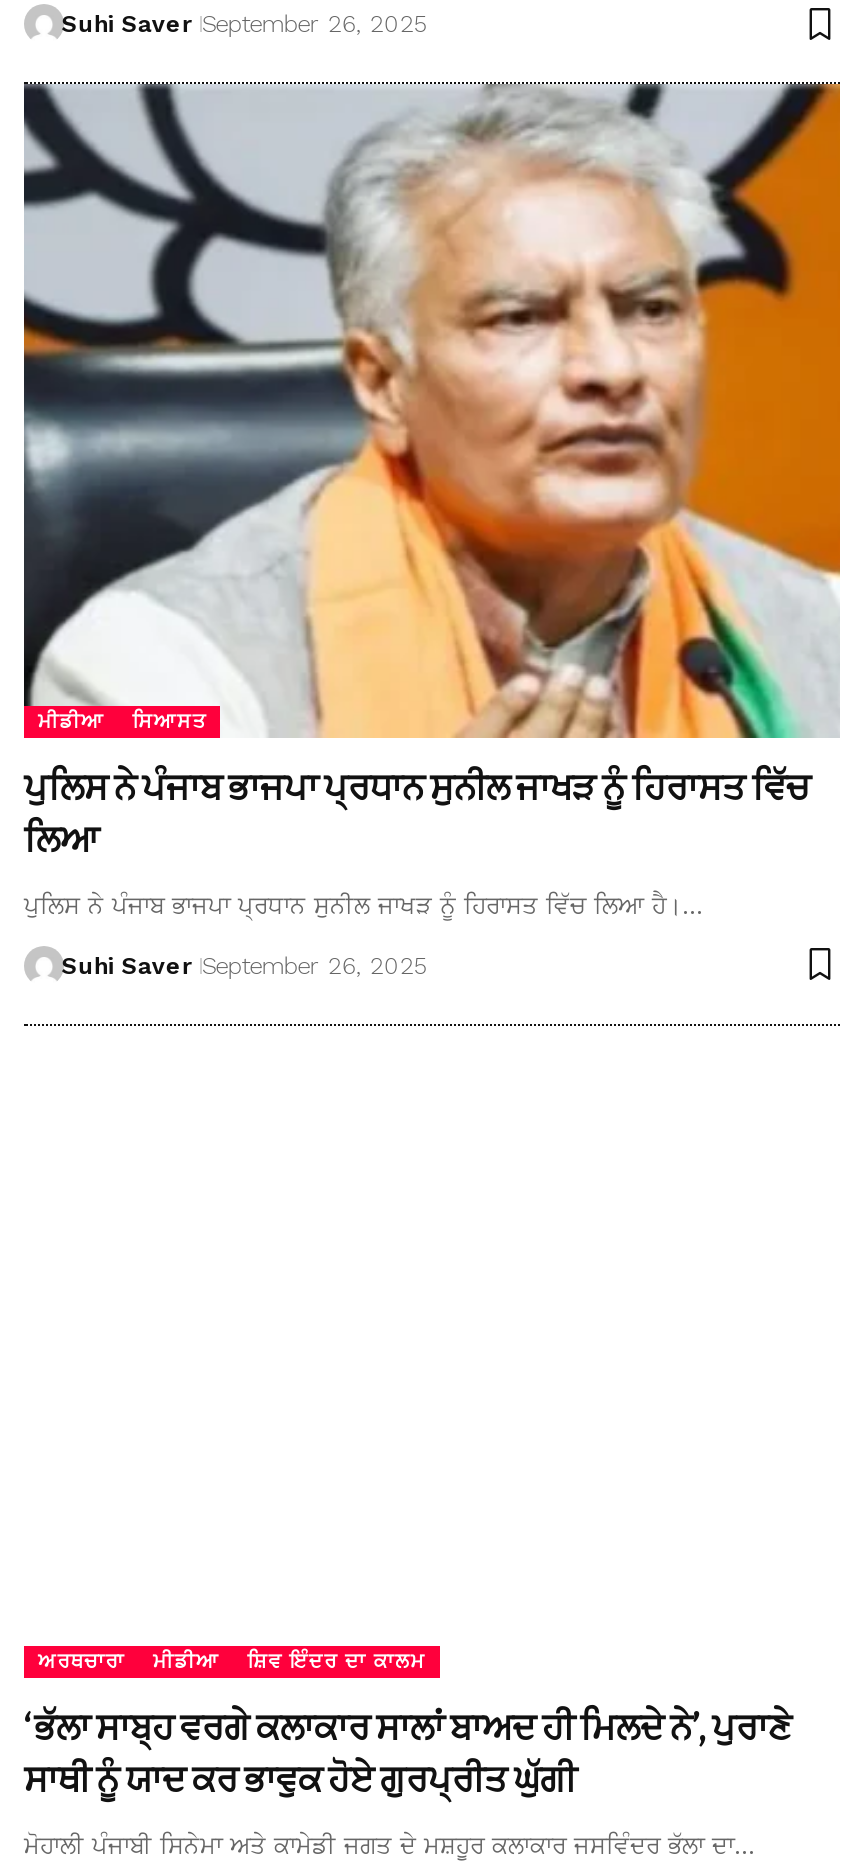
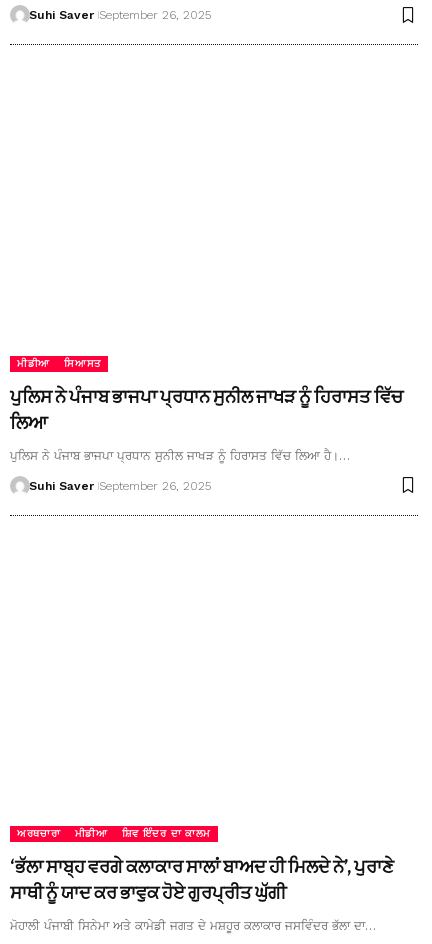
- [image]
